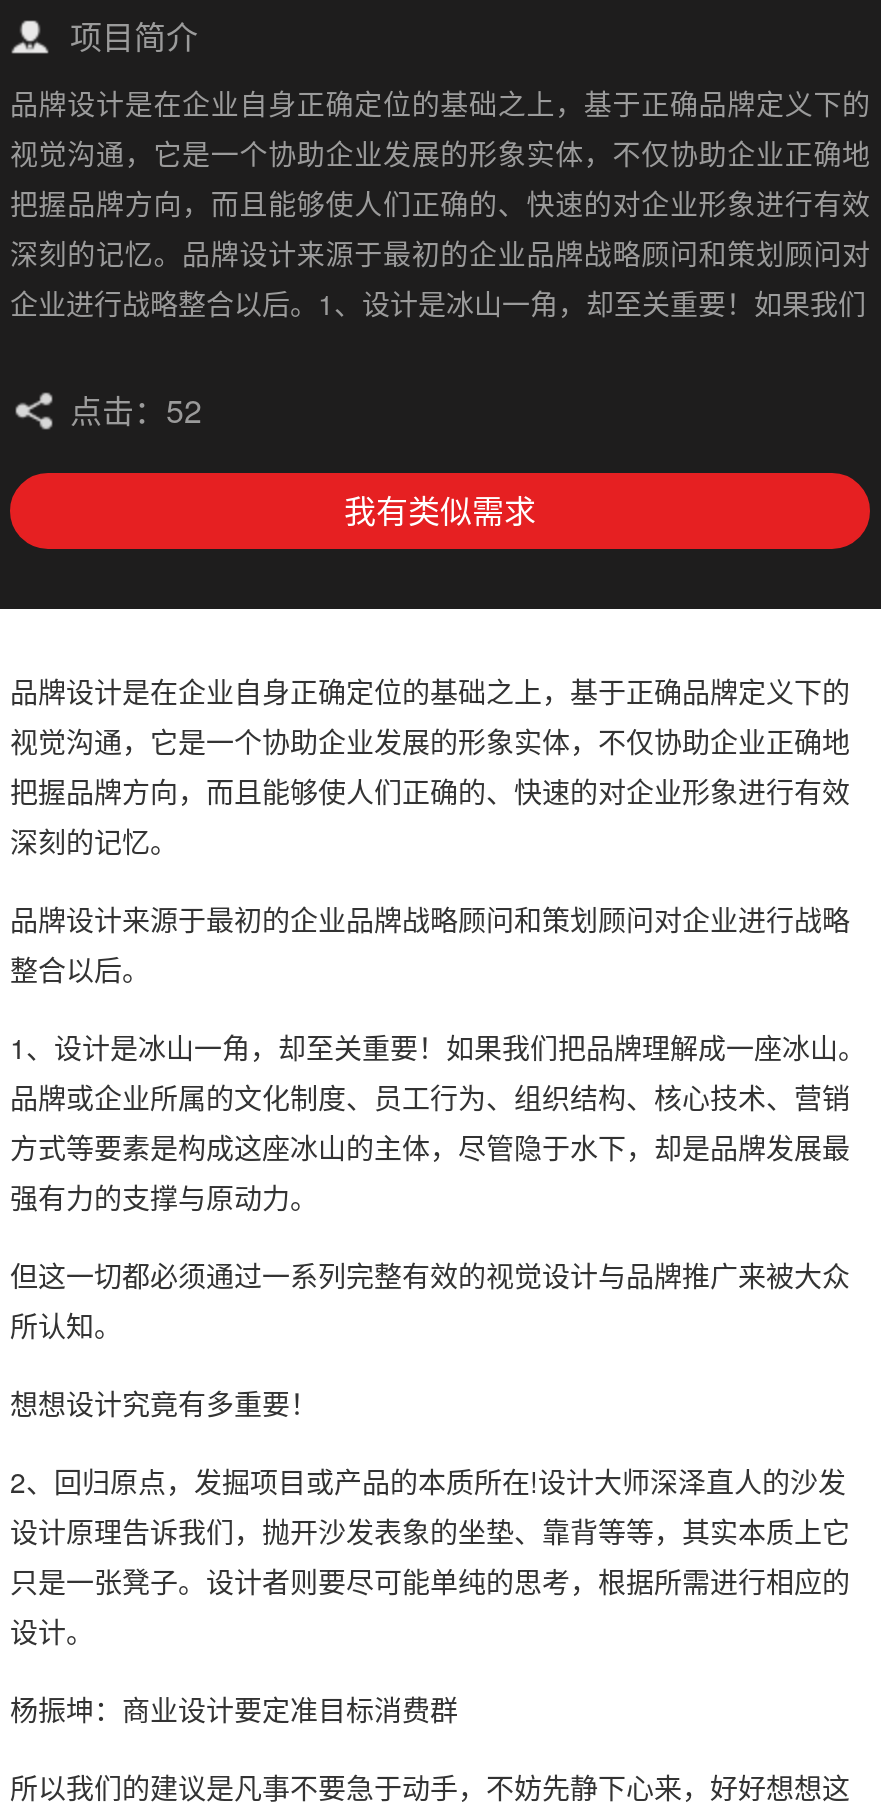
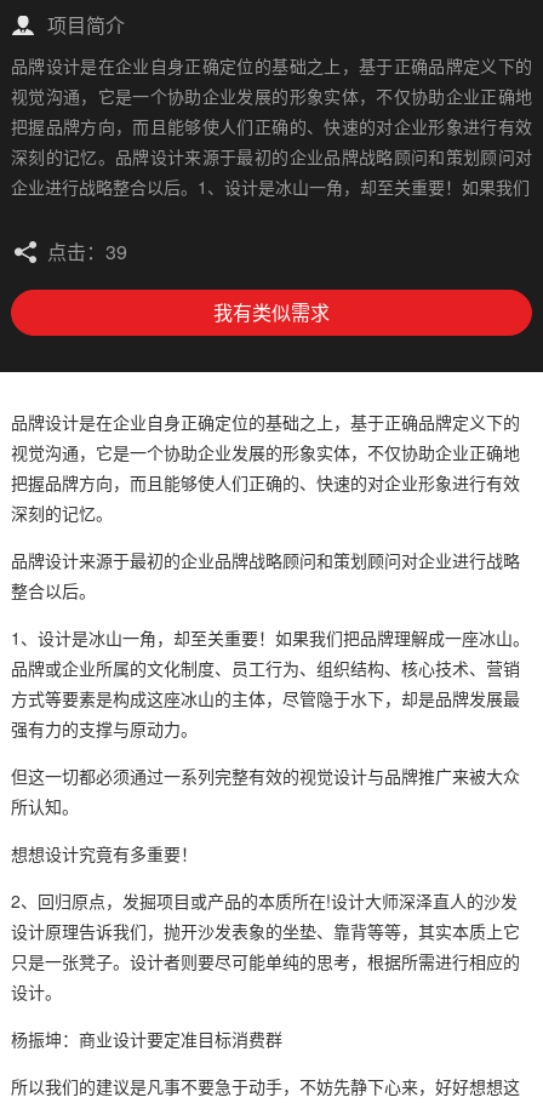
- 点击：52
+ 点击：39
